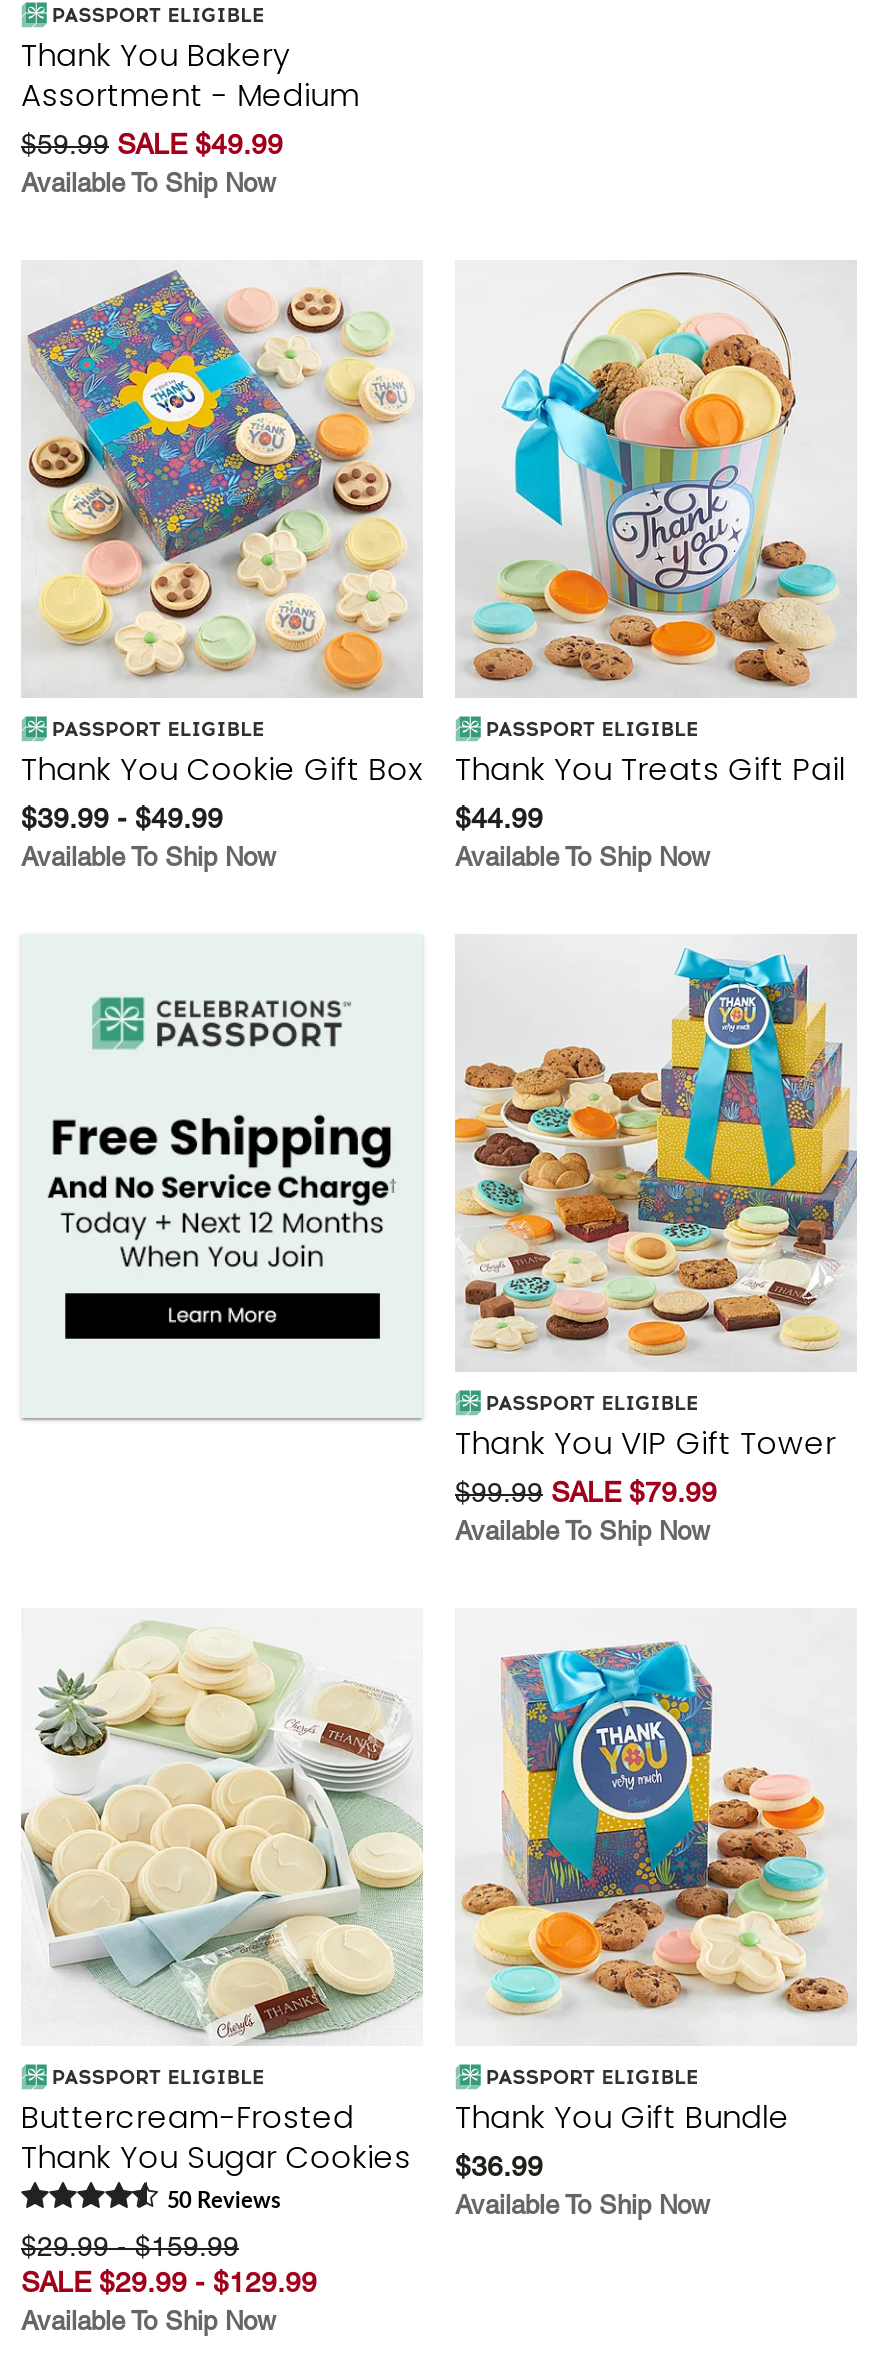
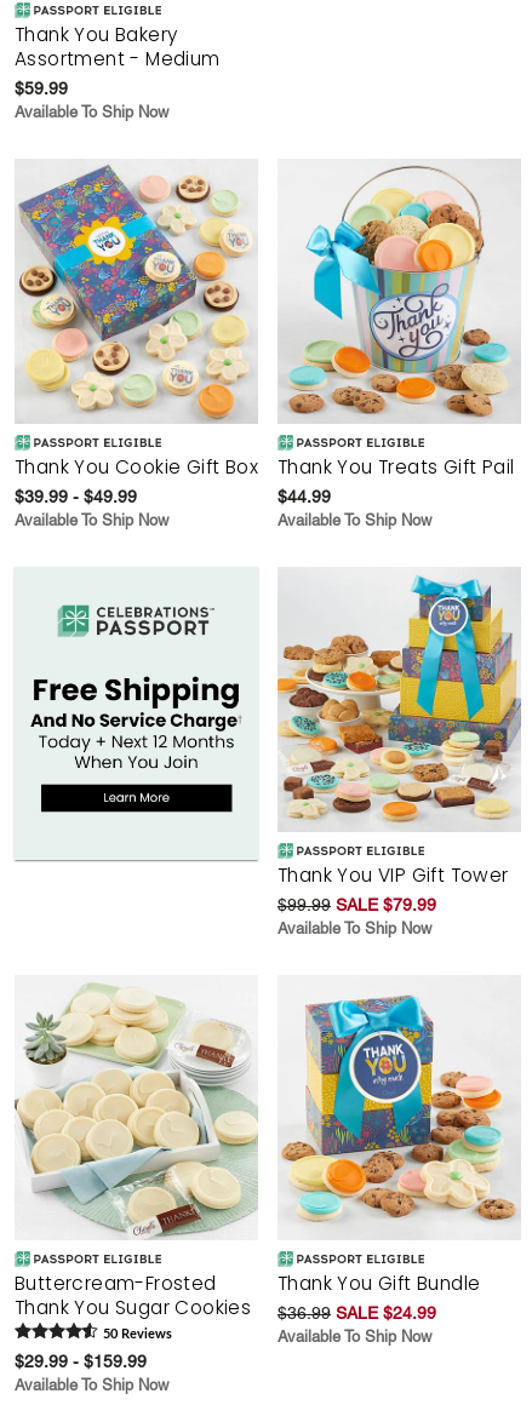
- $59.99 SALE $49.99
+ $59.99

- Thank You Sugar Cookies $36.99
+ Thank You Sugar Cookies $36.99 SALE $24.99

- SALE $29.99 - $129.99
